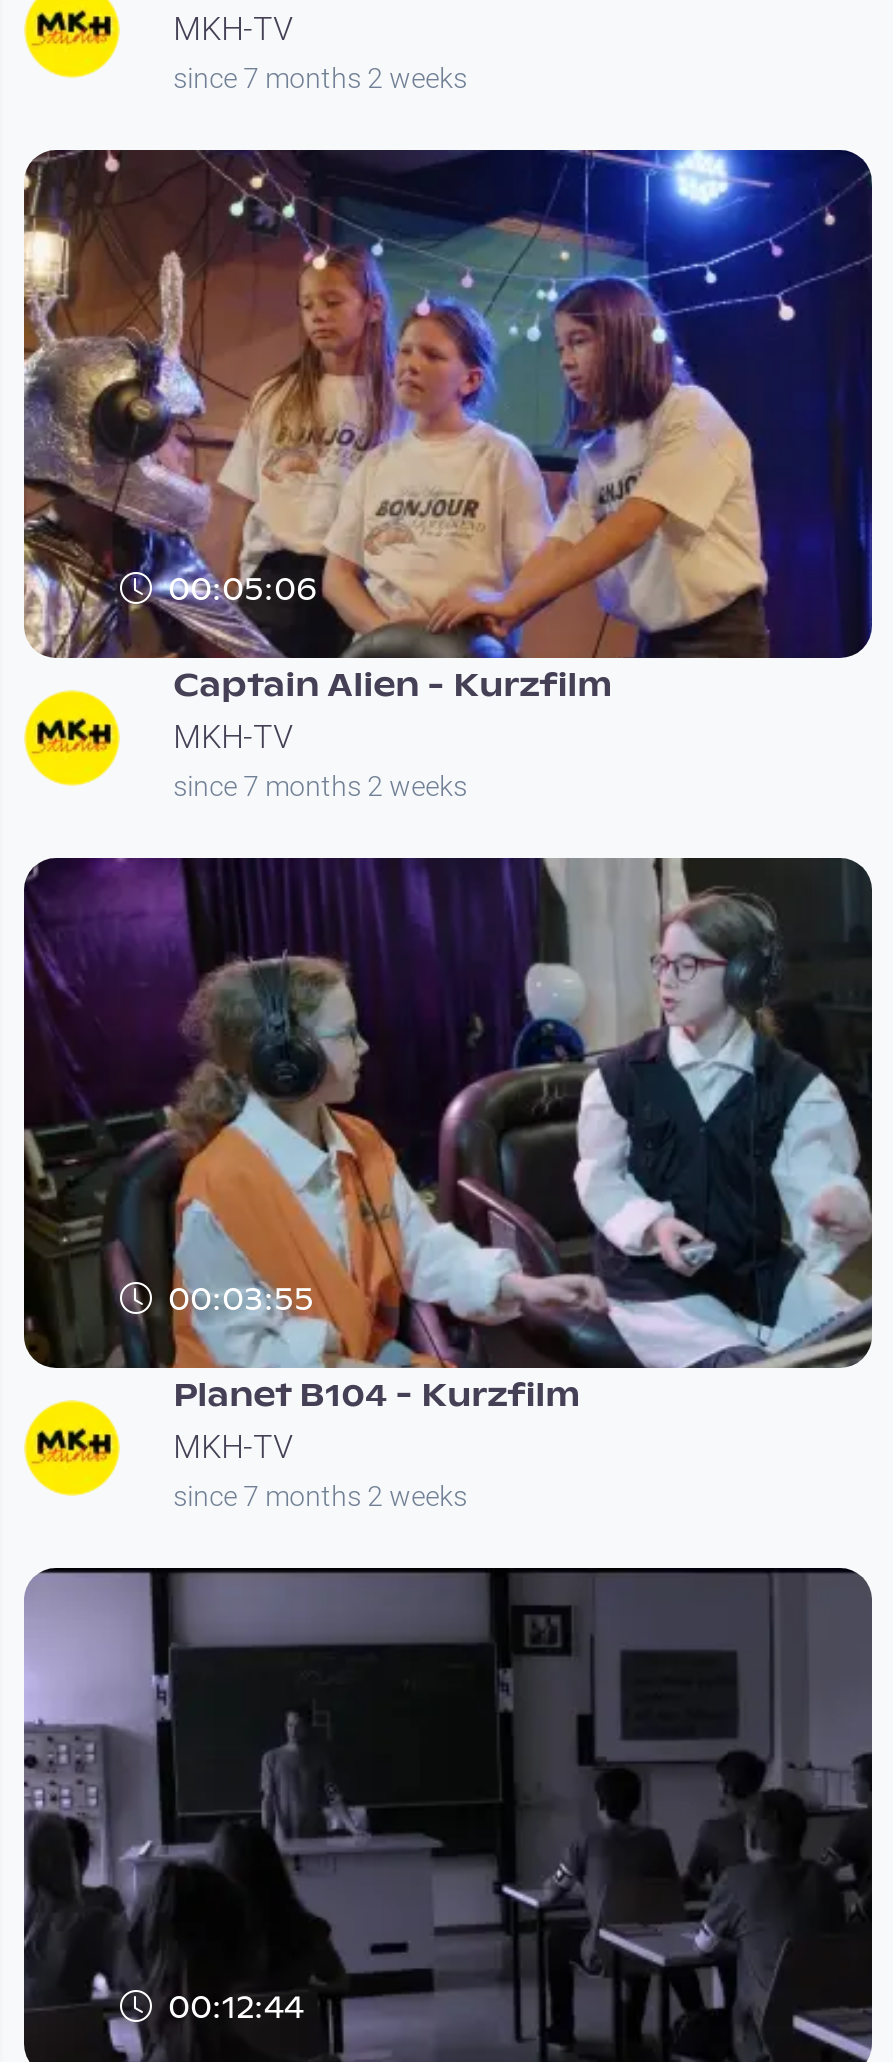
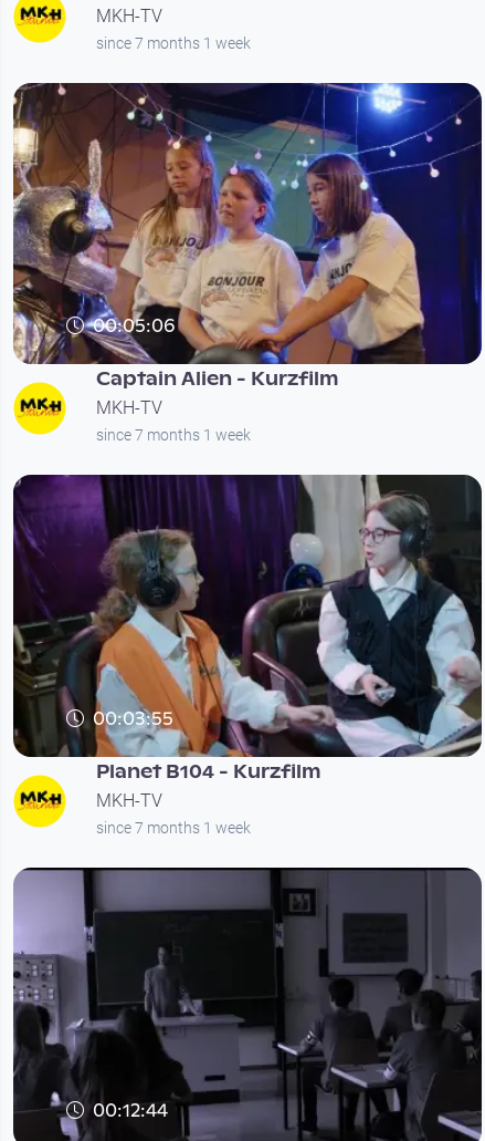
- since 7 months 2 weeks
+ since 7 months 1 week

- since 7 months 2 weeks
+ since 7 months 1 week

- since 7 months 2 weeks
+ since 7 months 1 week
